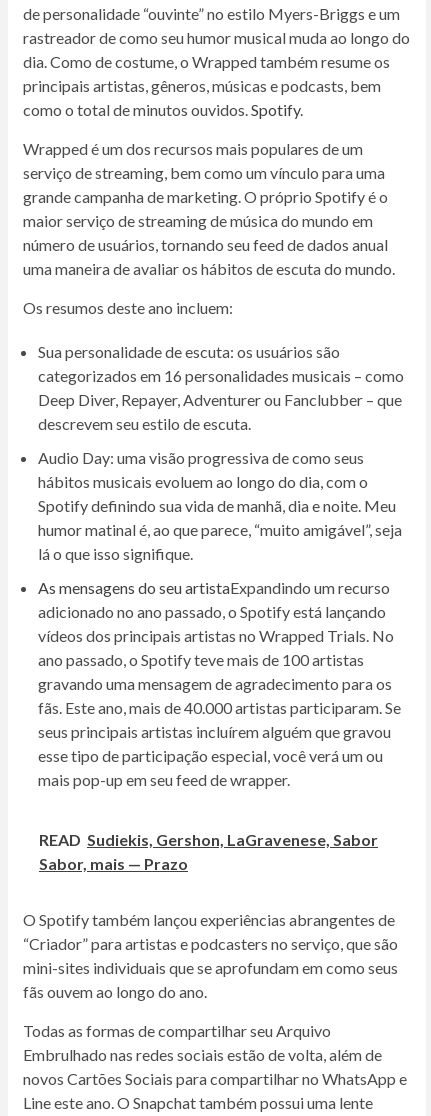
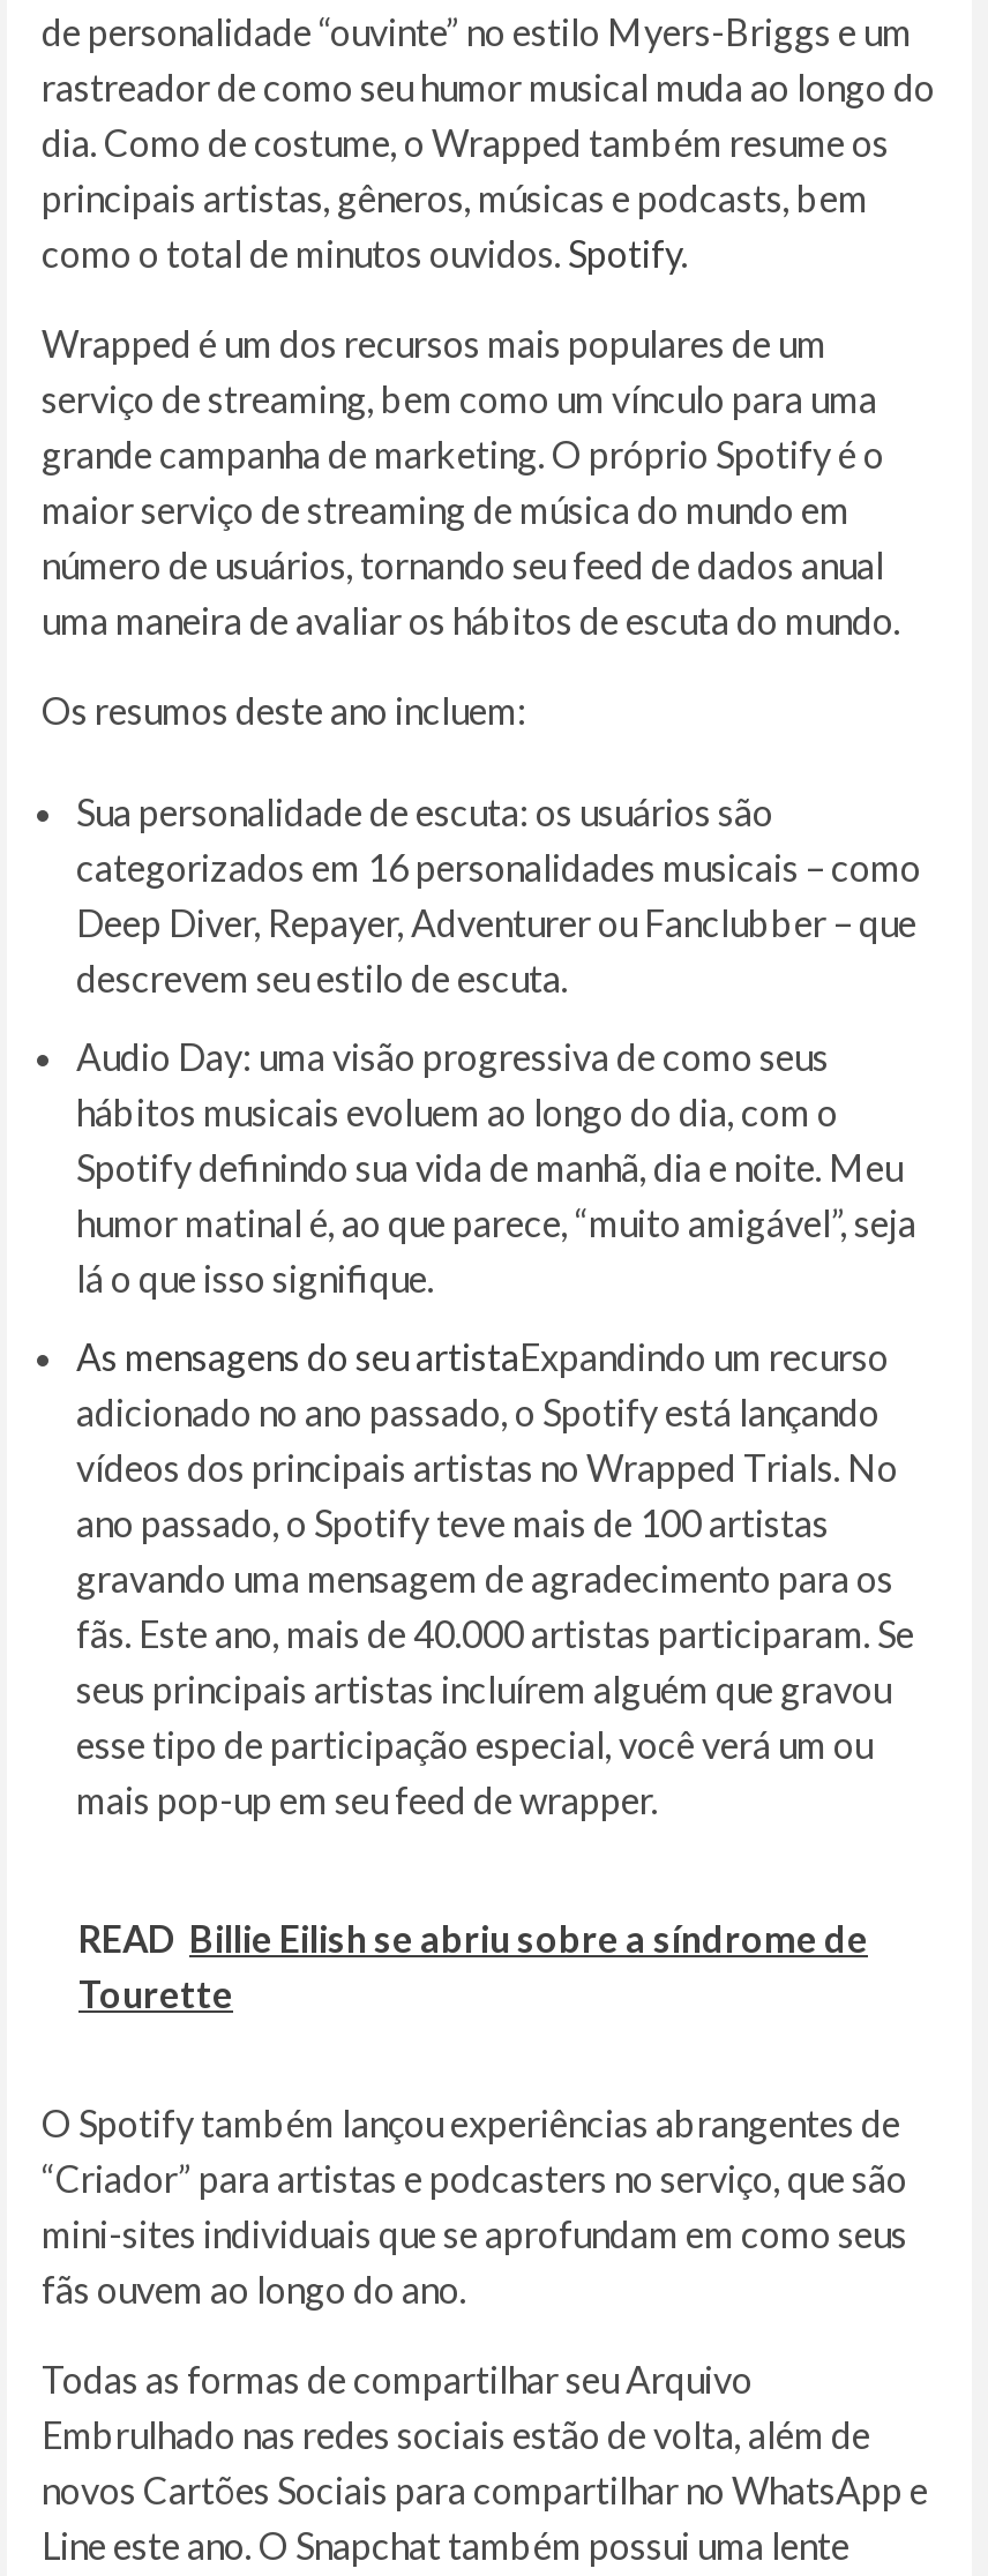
- READ Sudiekis, Gershon, LaGravenese, Sabor
- Sabor, mais — Prazo
+ READ Billie Eilish se abriu sobre a síndrome de
+ Tourette
